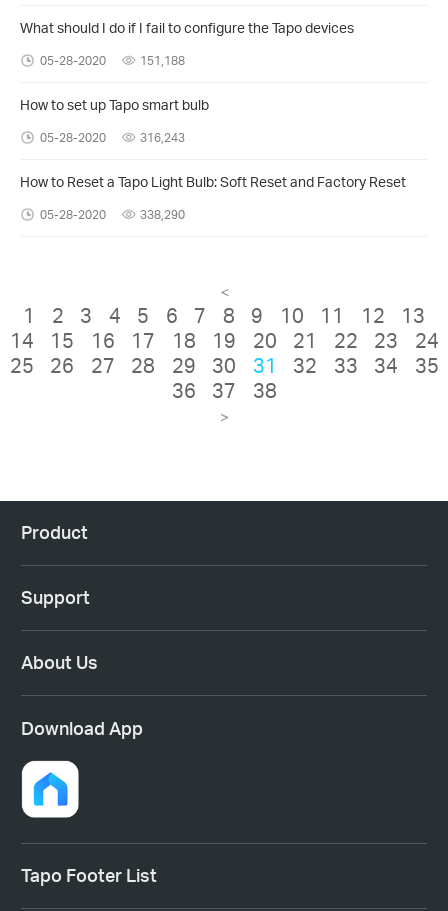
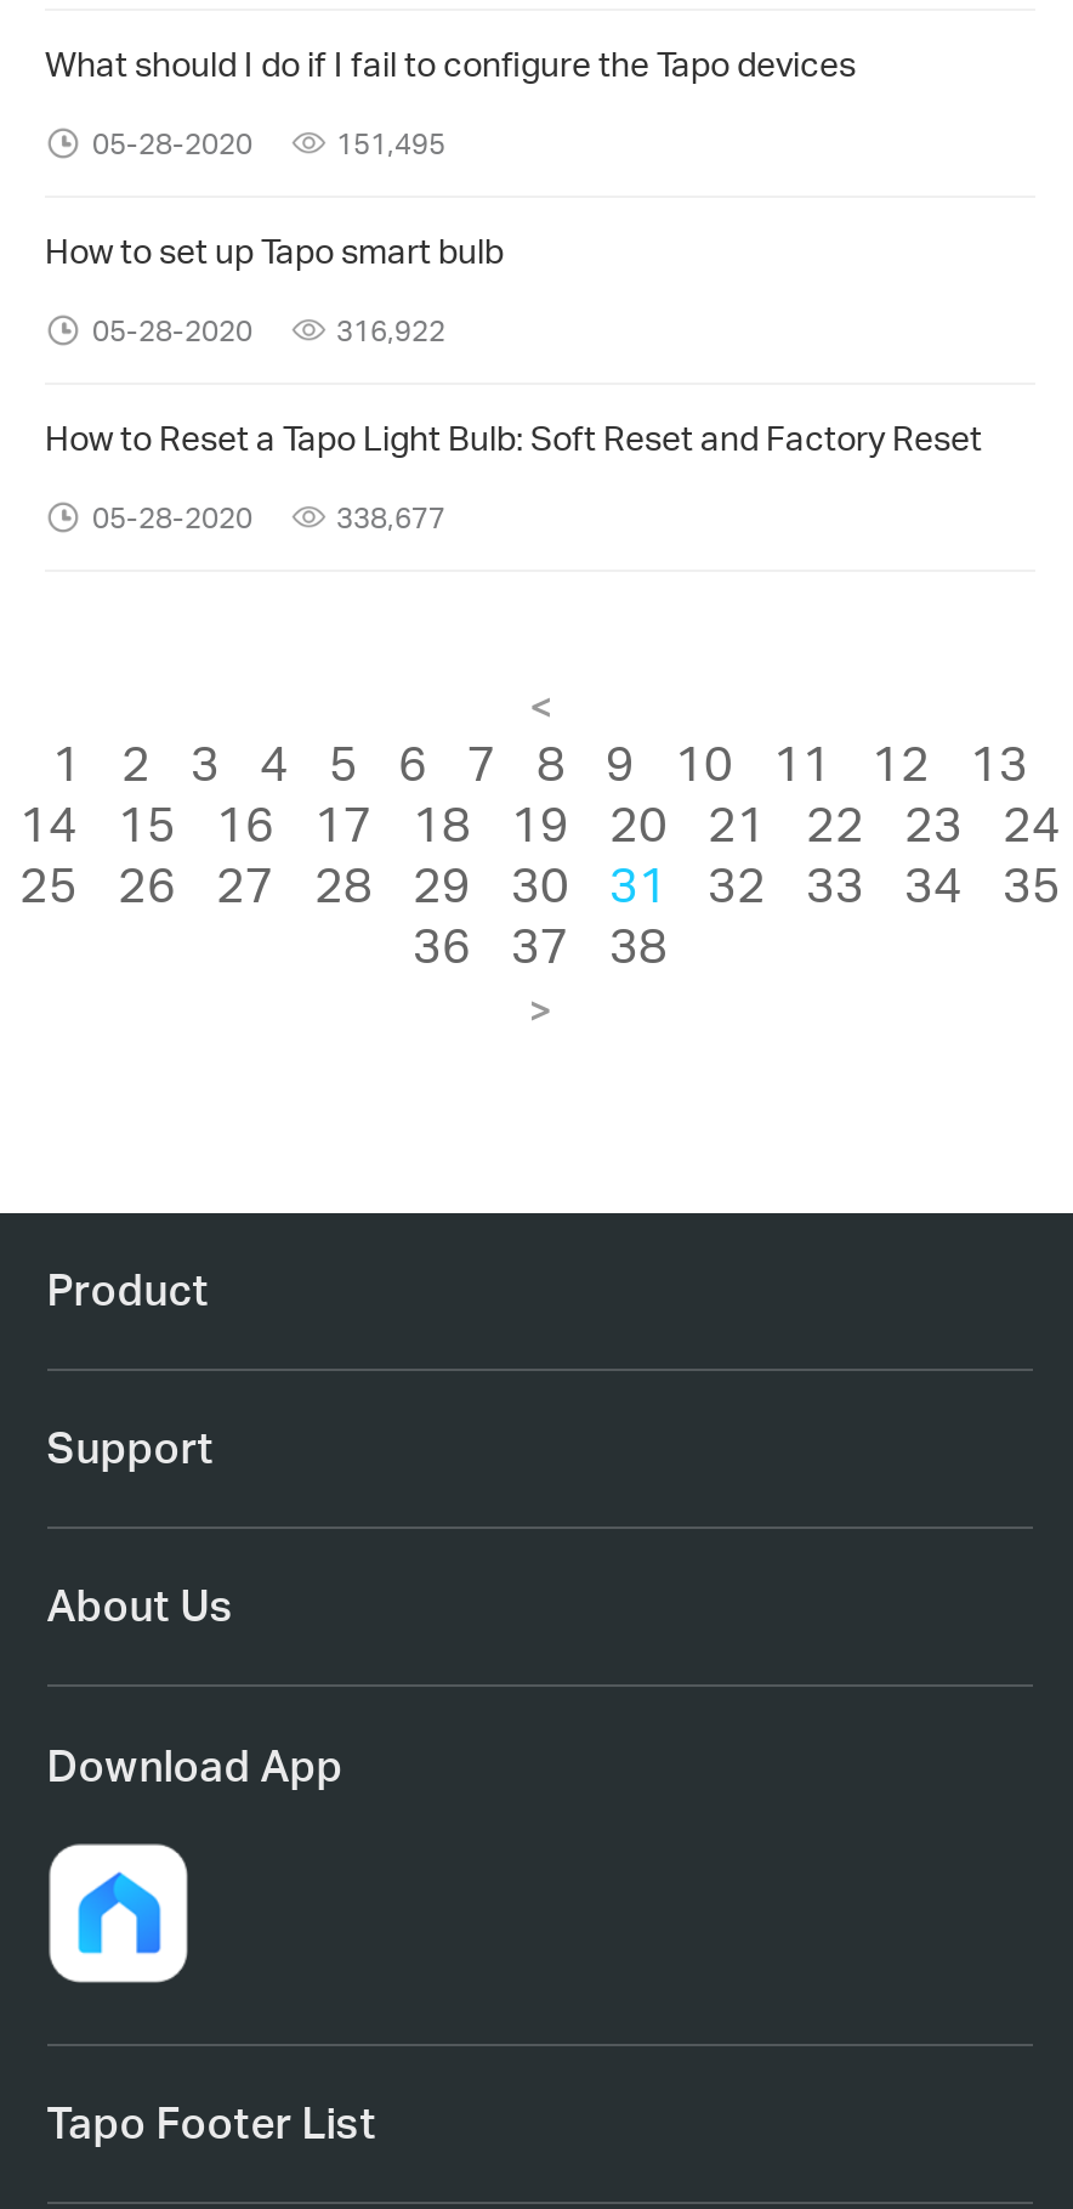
- 151,188
+ 151,495

- 316,243
+ 316,922

- 338,290
+ 338,677
